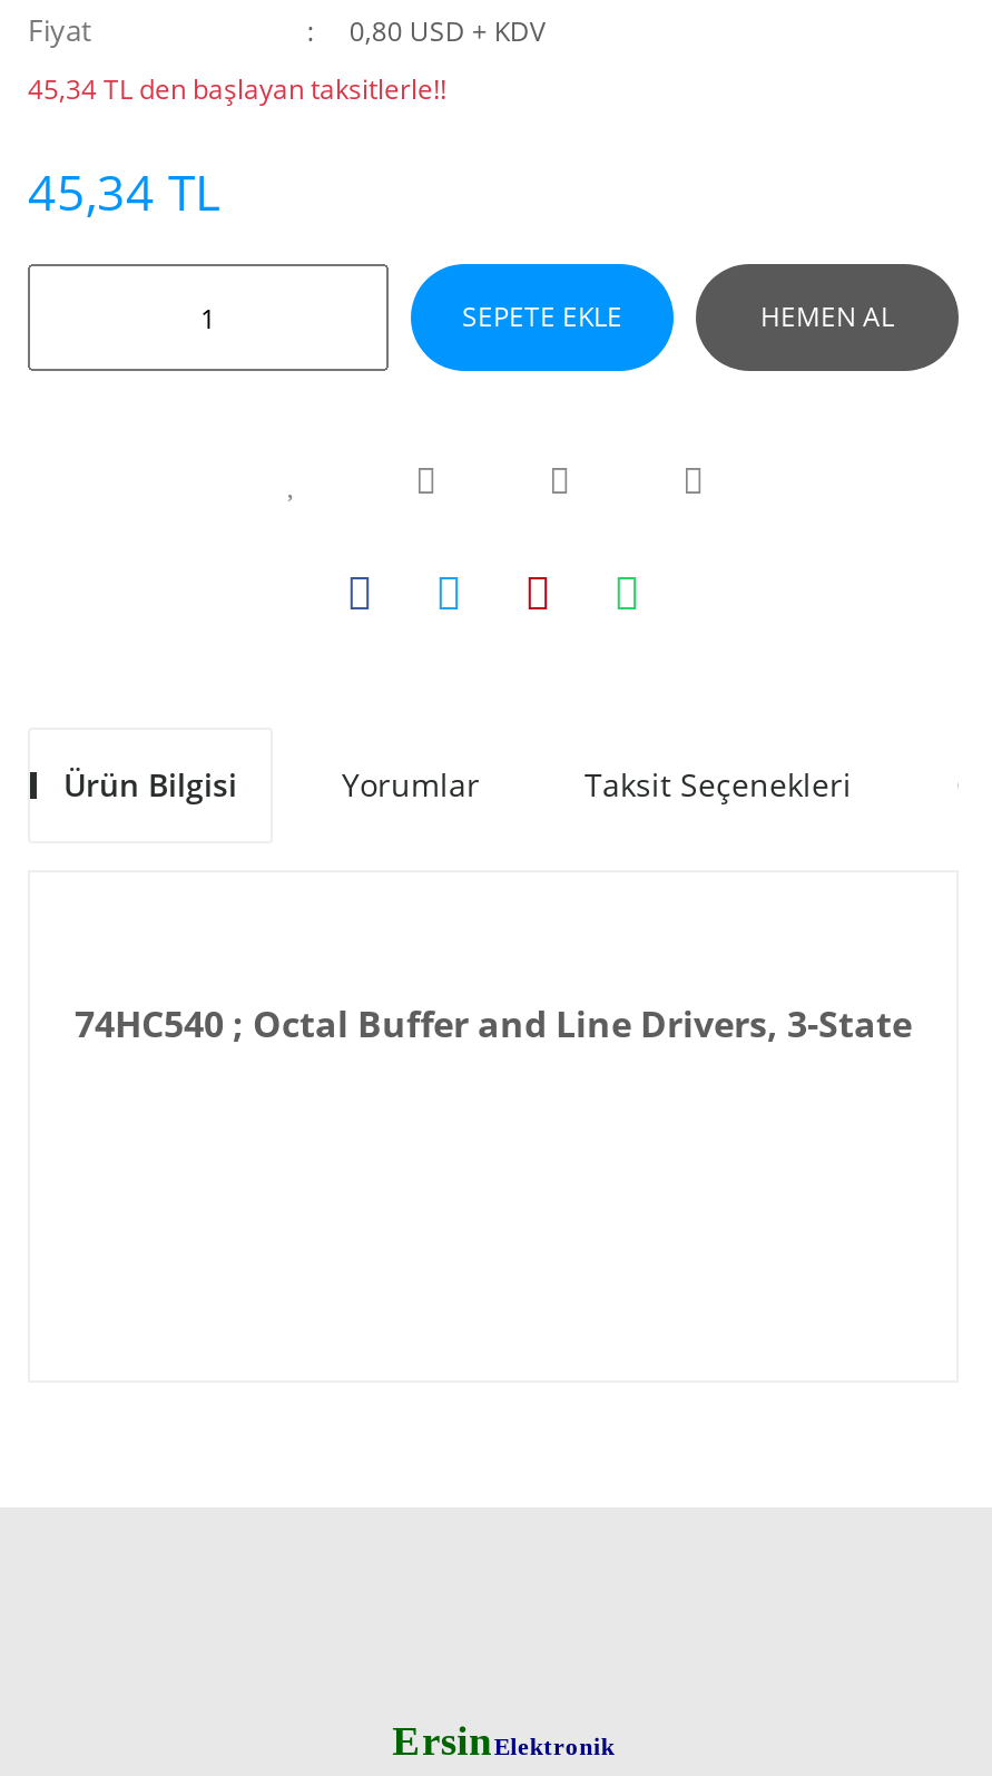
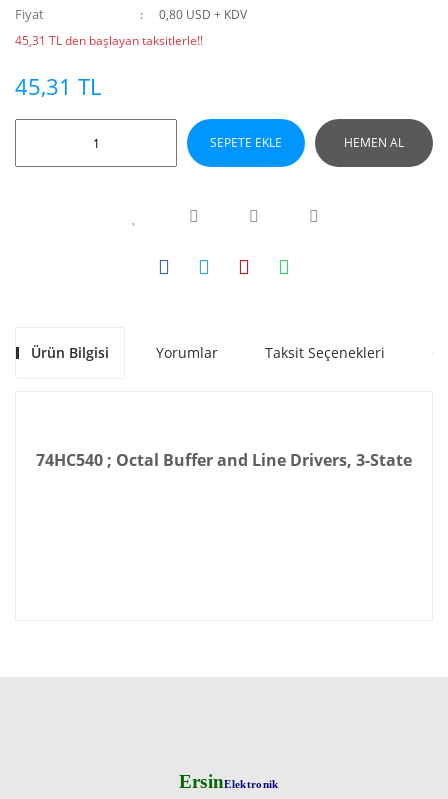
- 45,34 TL den başlayan taksitlerle!!
+ 45,31 TL den başlayan taksitlerle!!

- 45,34 TL
+ 45,31 TL
